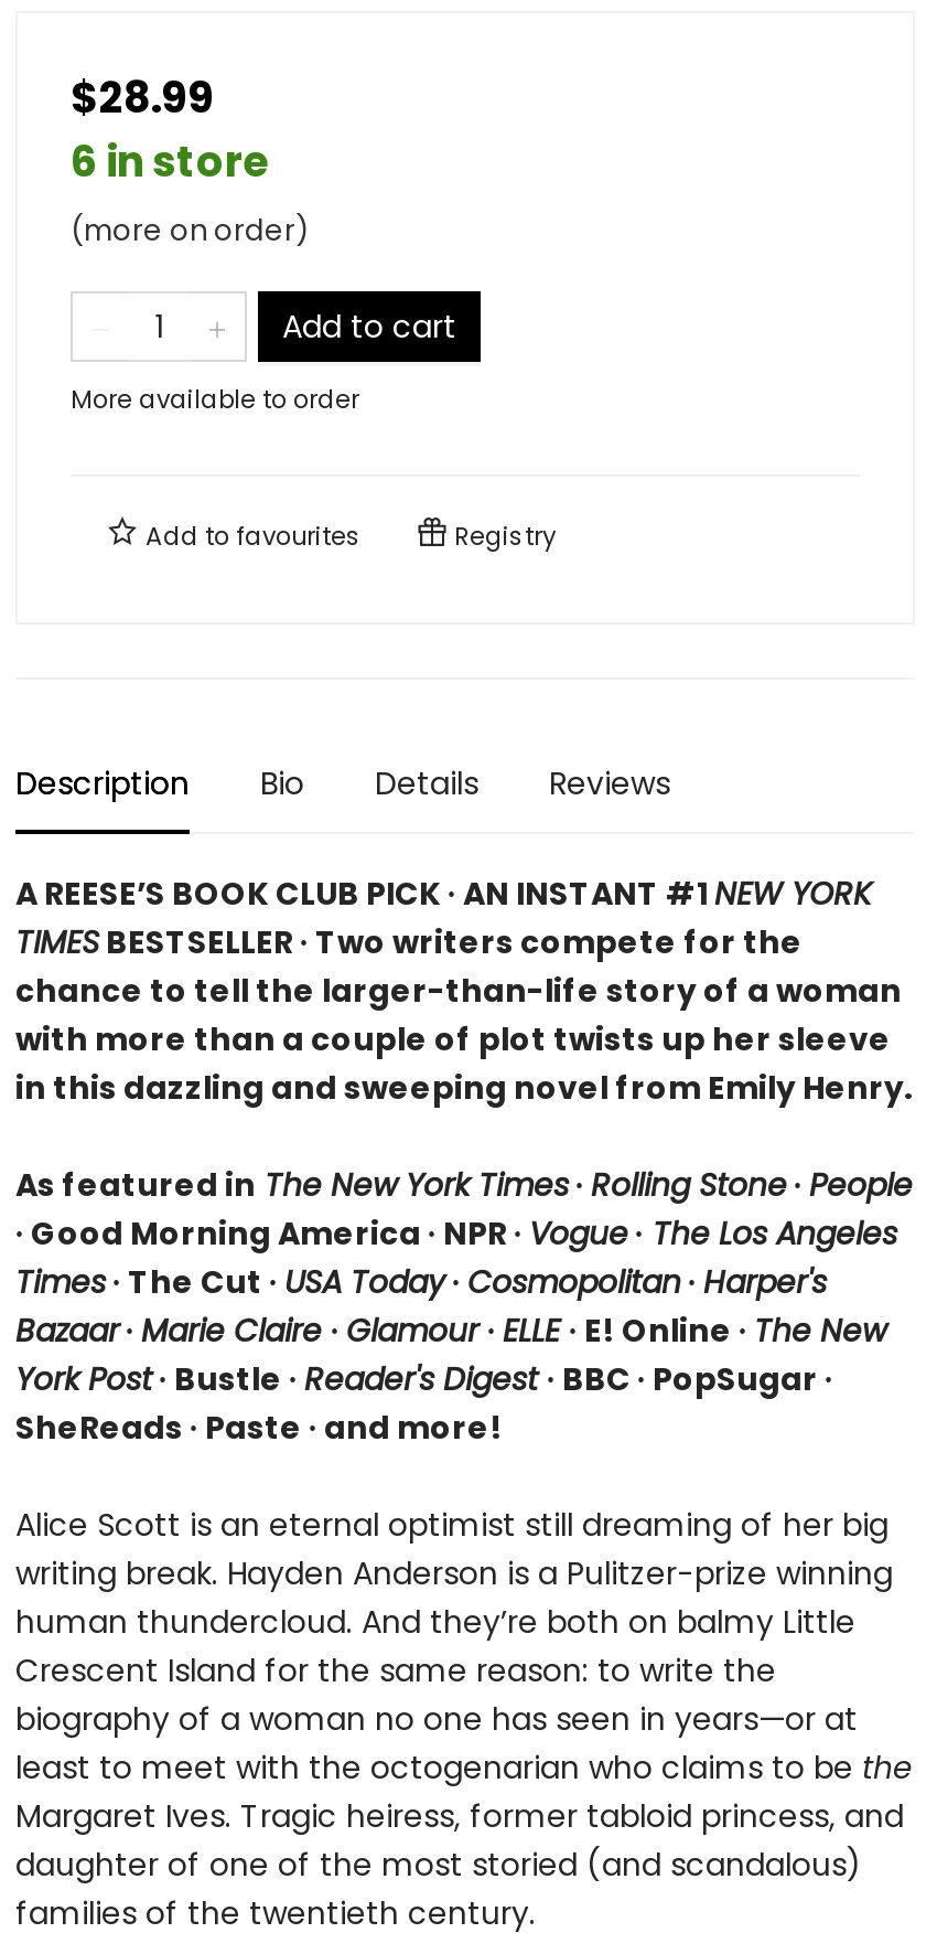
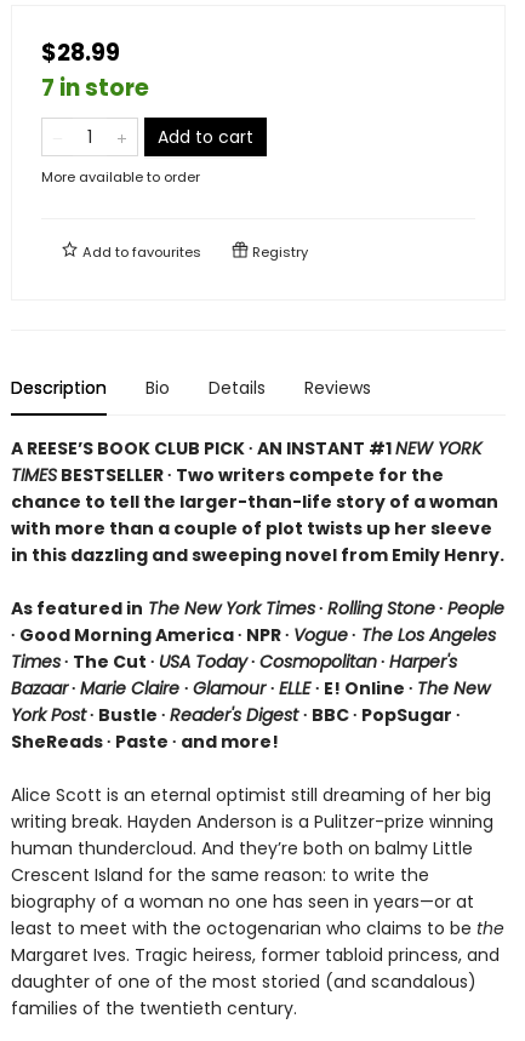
- 6 in store
- (more on order)
+ 7 in store
